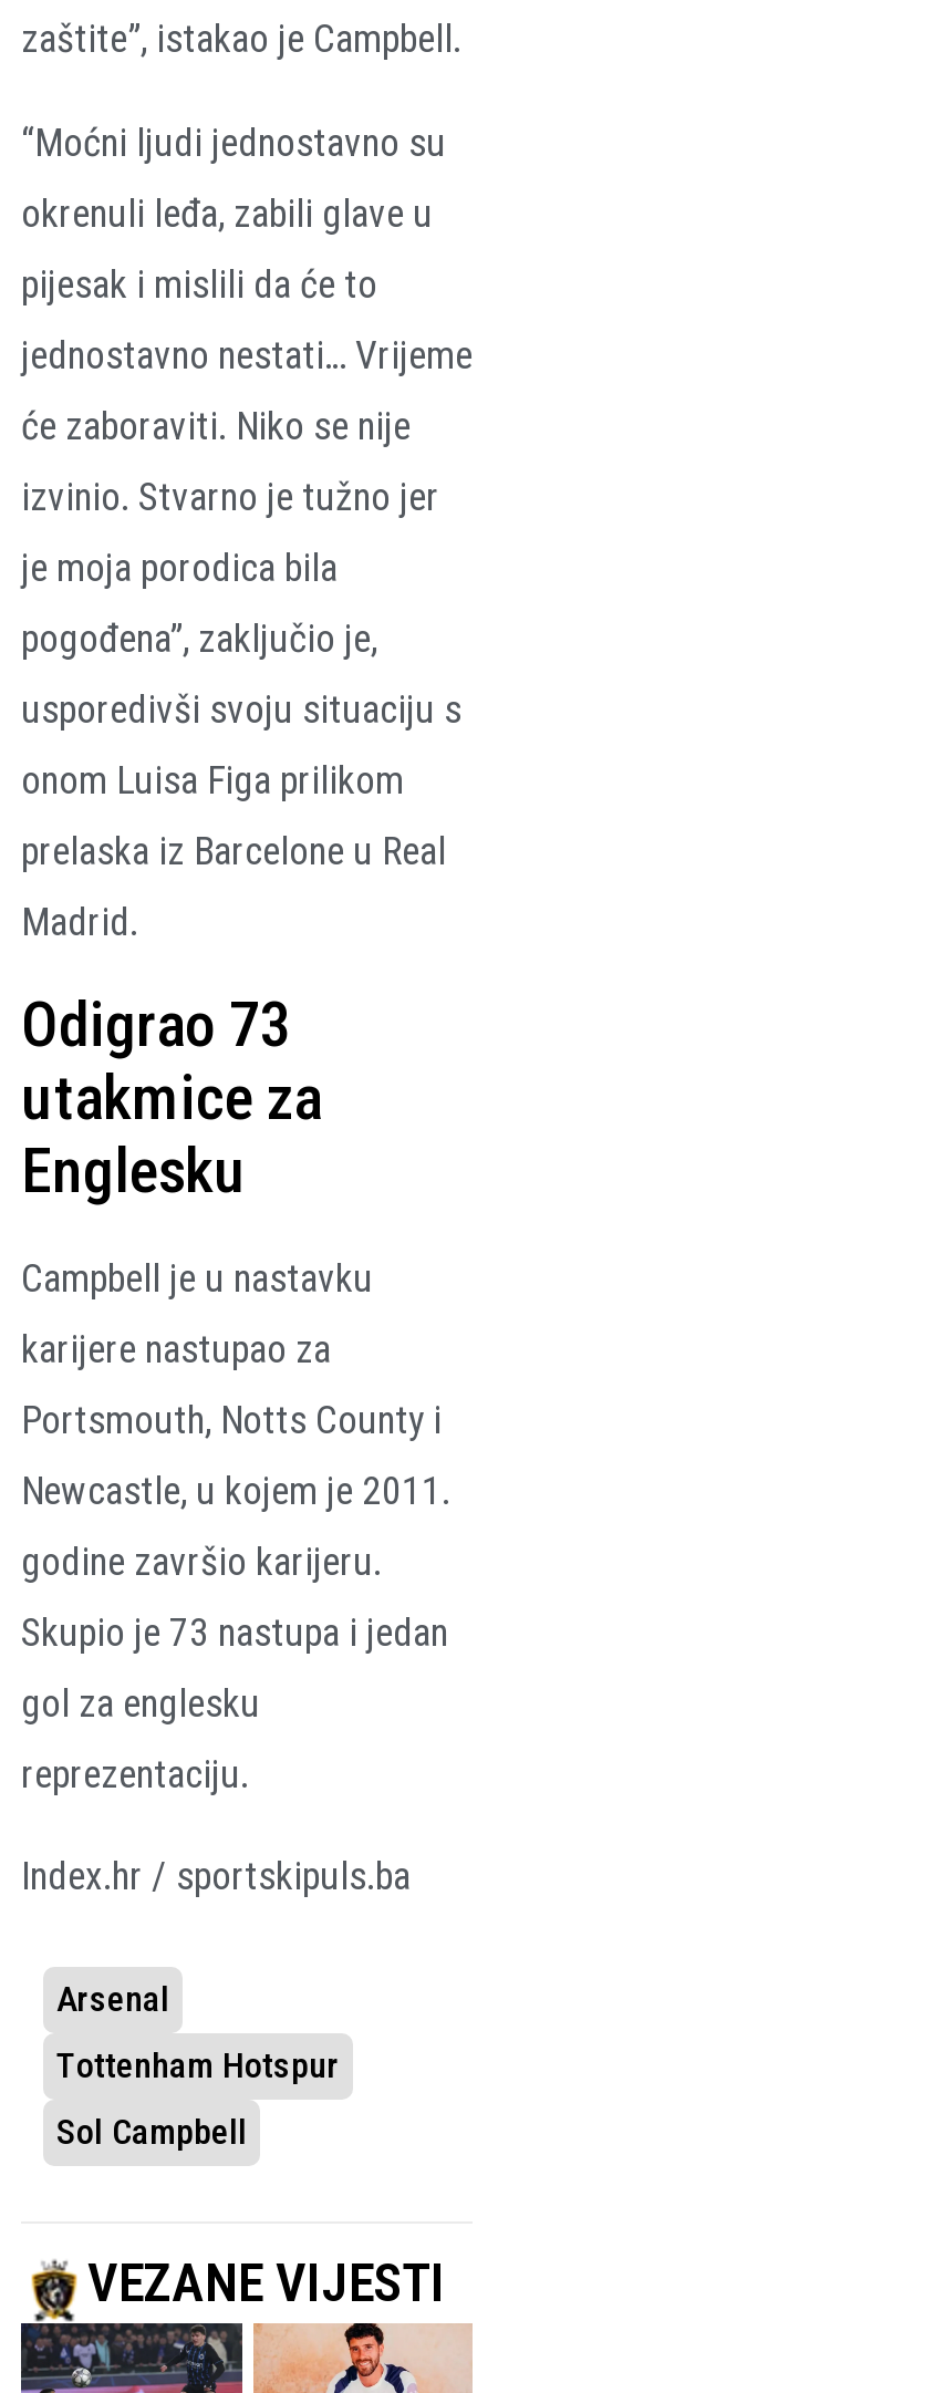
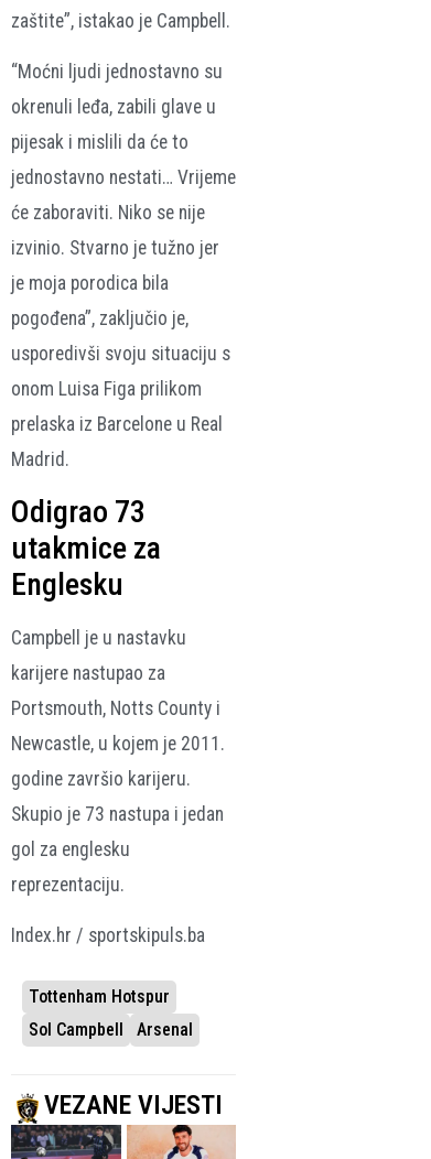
moved down: Arsenal
